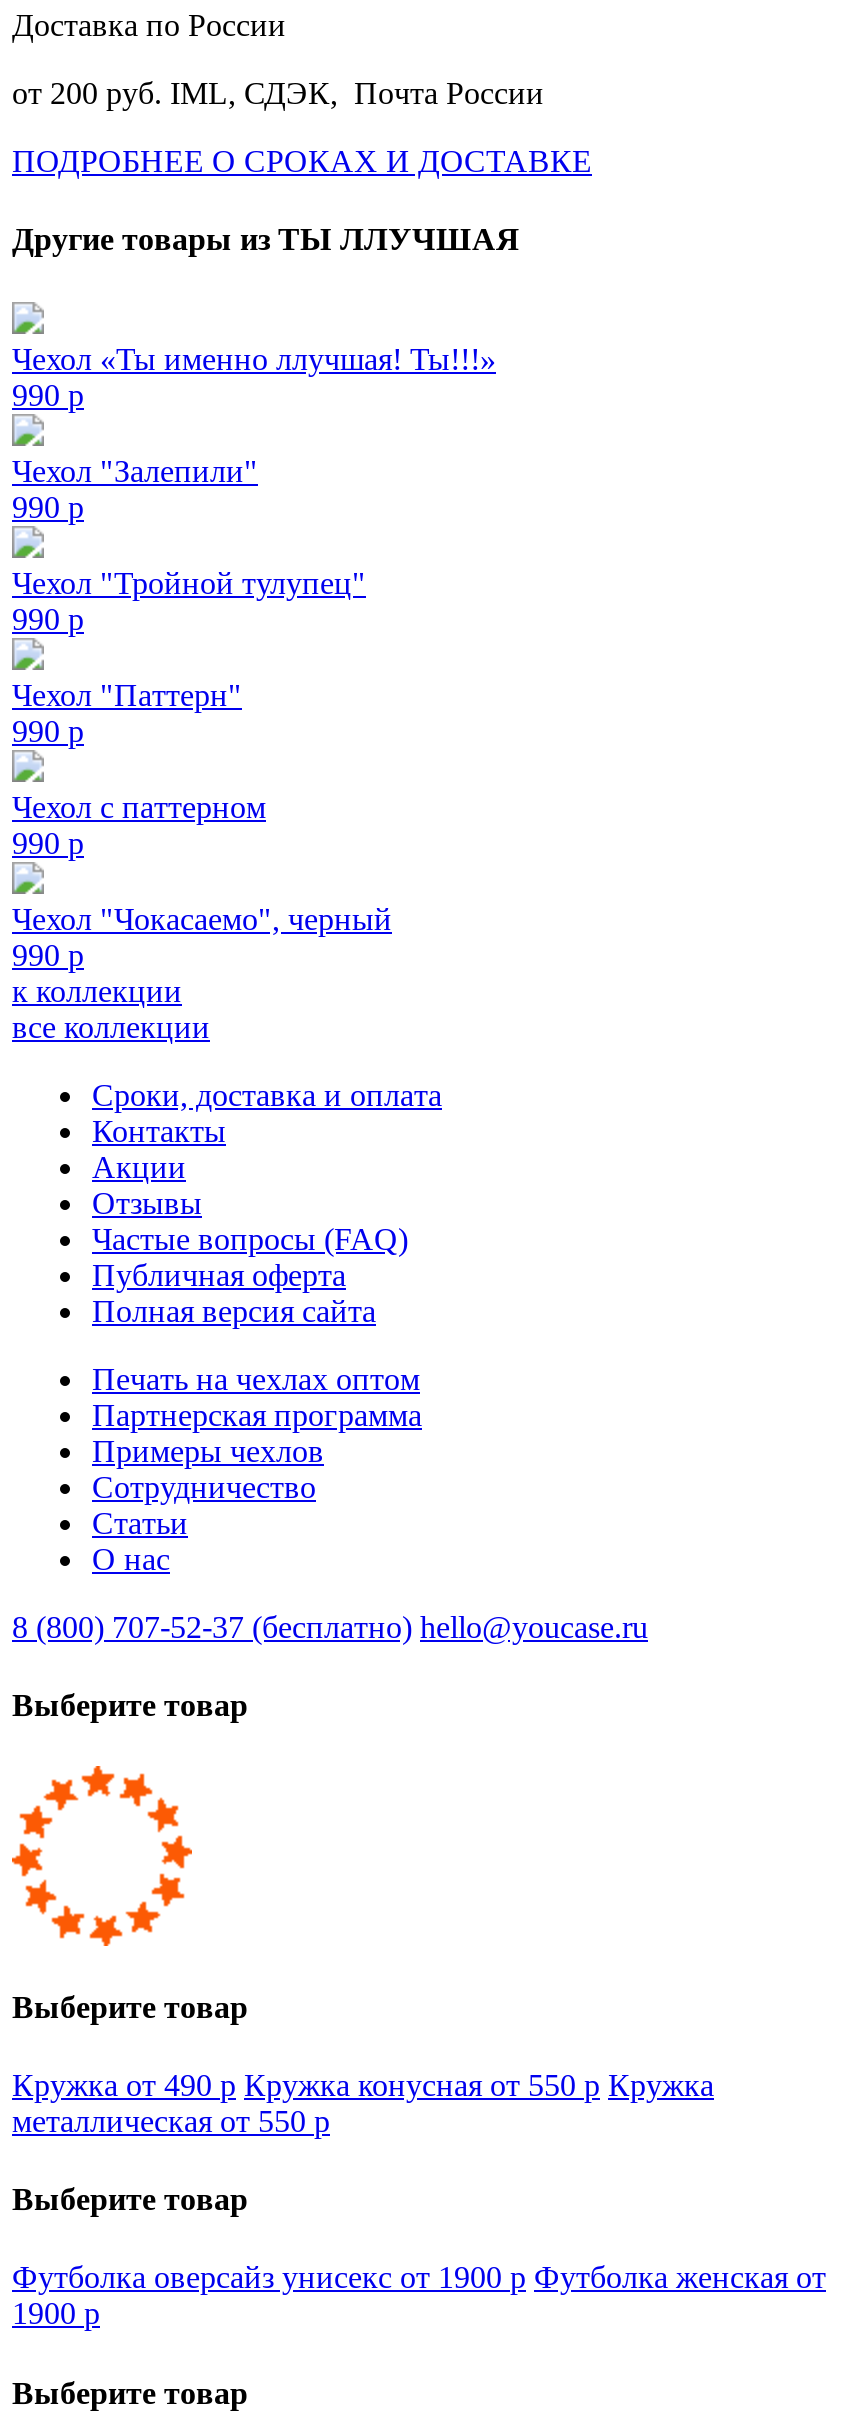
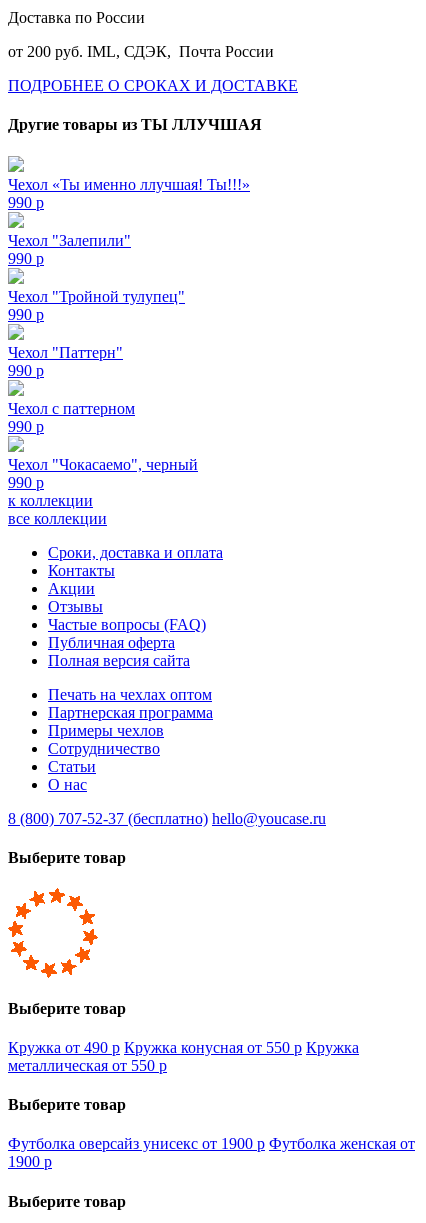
- [image]
+ [image]
